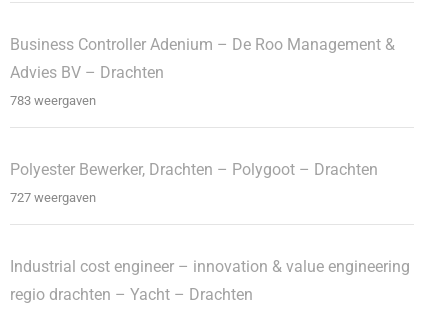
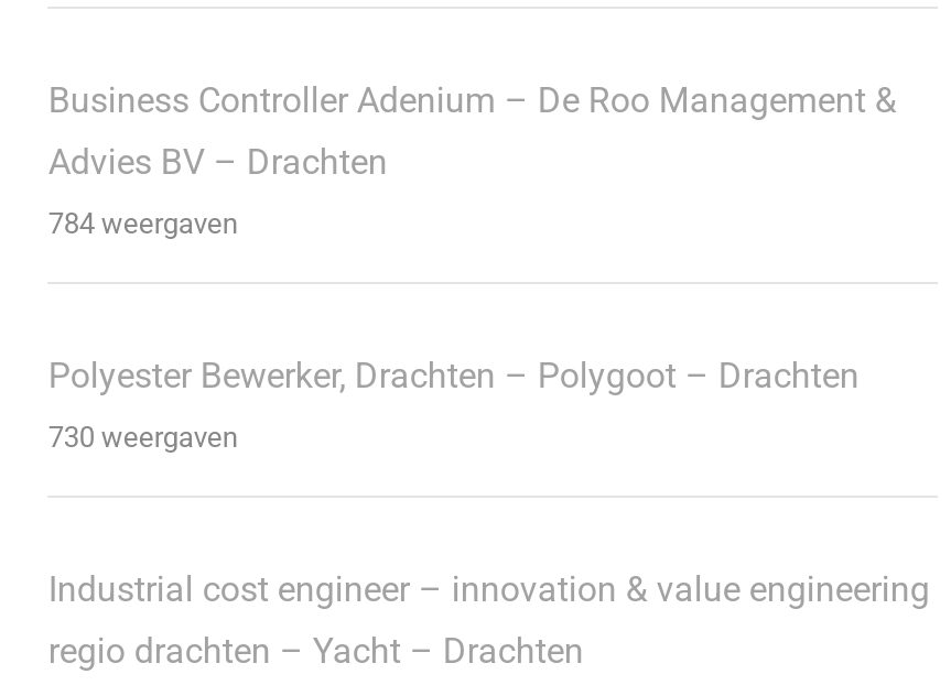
- 783 weergaven
+ 784 weergaven

- 727 weergaven
+ 730 weergaven
